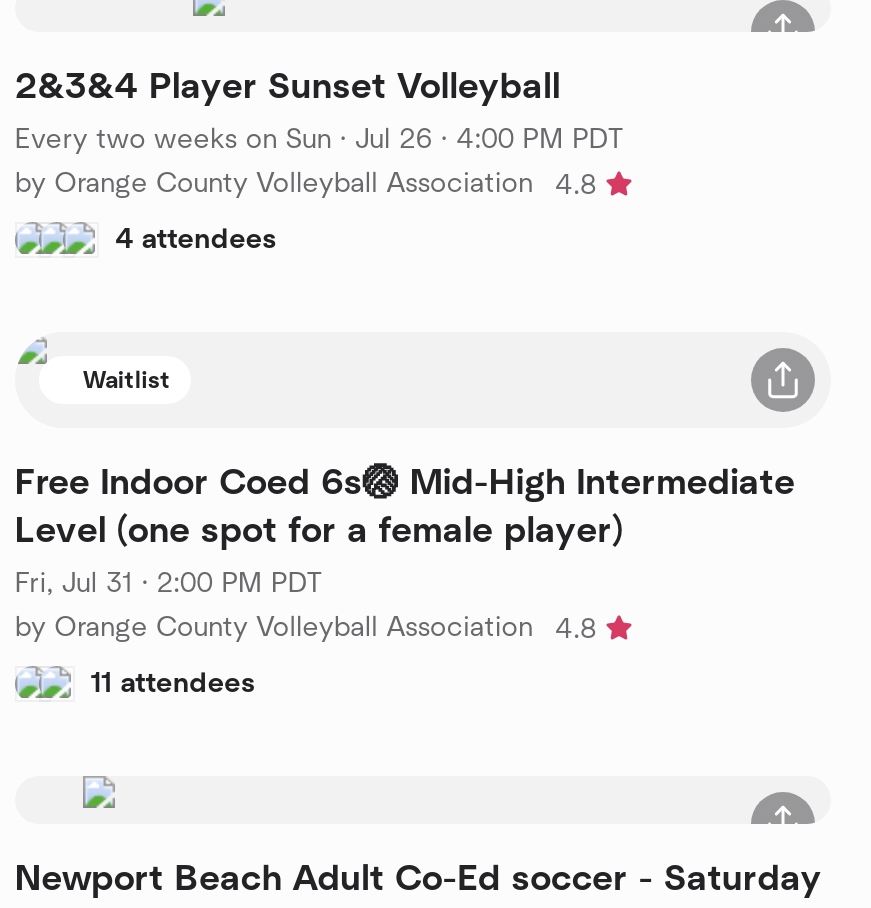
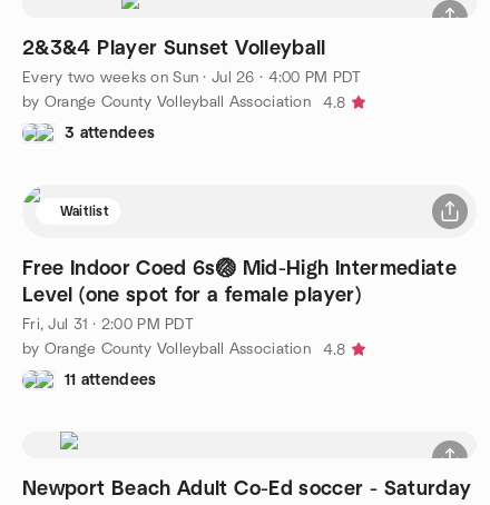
- 4 attendees
+ 3 attendees
